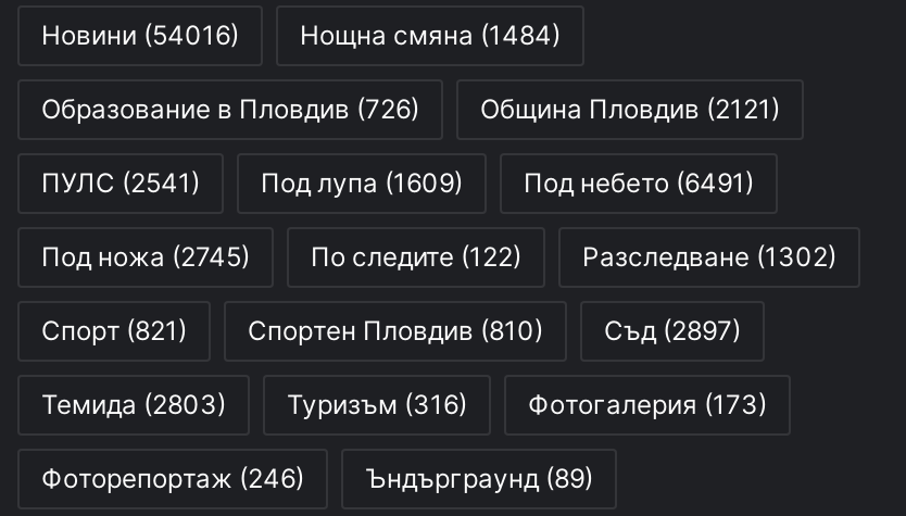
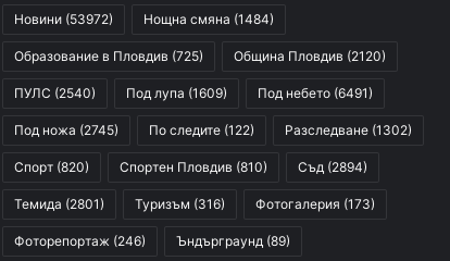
- Новини (54016) Нощна смяна (1484)
+ Новини (53972) Нощна смяна (1484)

- Образование в Пловдив (726)
+ Образование в Пловдив (725)

- Община Пловдив (2121)
+ Община Пловдив (2120)

- ПУЛС (2541) Под лупа (1609) Под небето (6491)
+ ПУЛС (2540) Под лупа (1609) Под небето (6491)

- Спорт (821)
+ Спорт (820)

- Съд (2897)
+ Съд (2894)

- Темида (2803) Туризъм (316) Фотогалерия (173)
+ Темида (2801) Туризъм (316) Фотогалерия (173)
